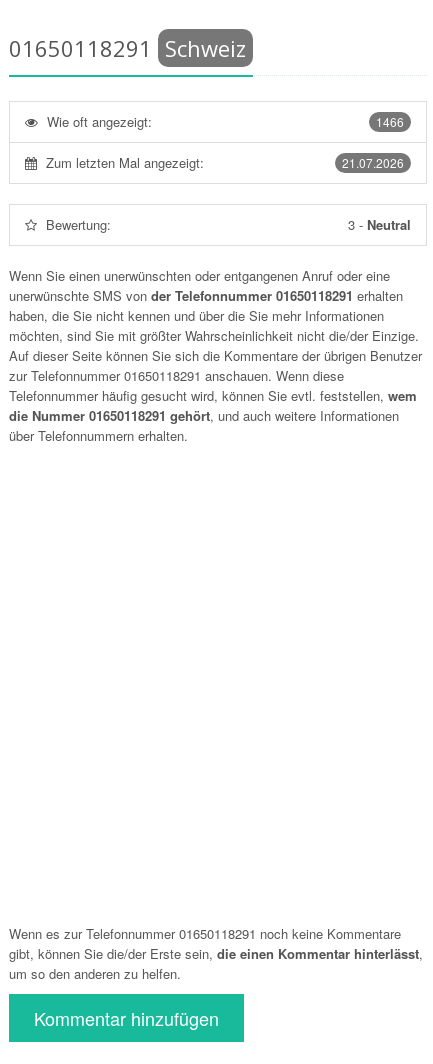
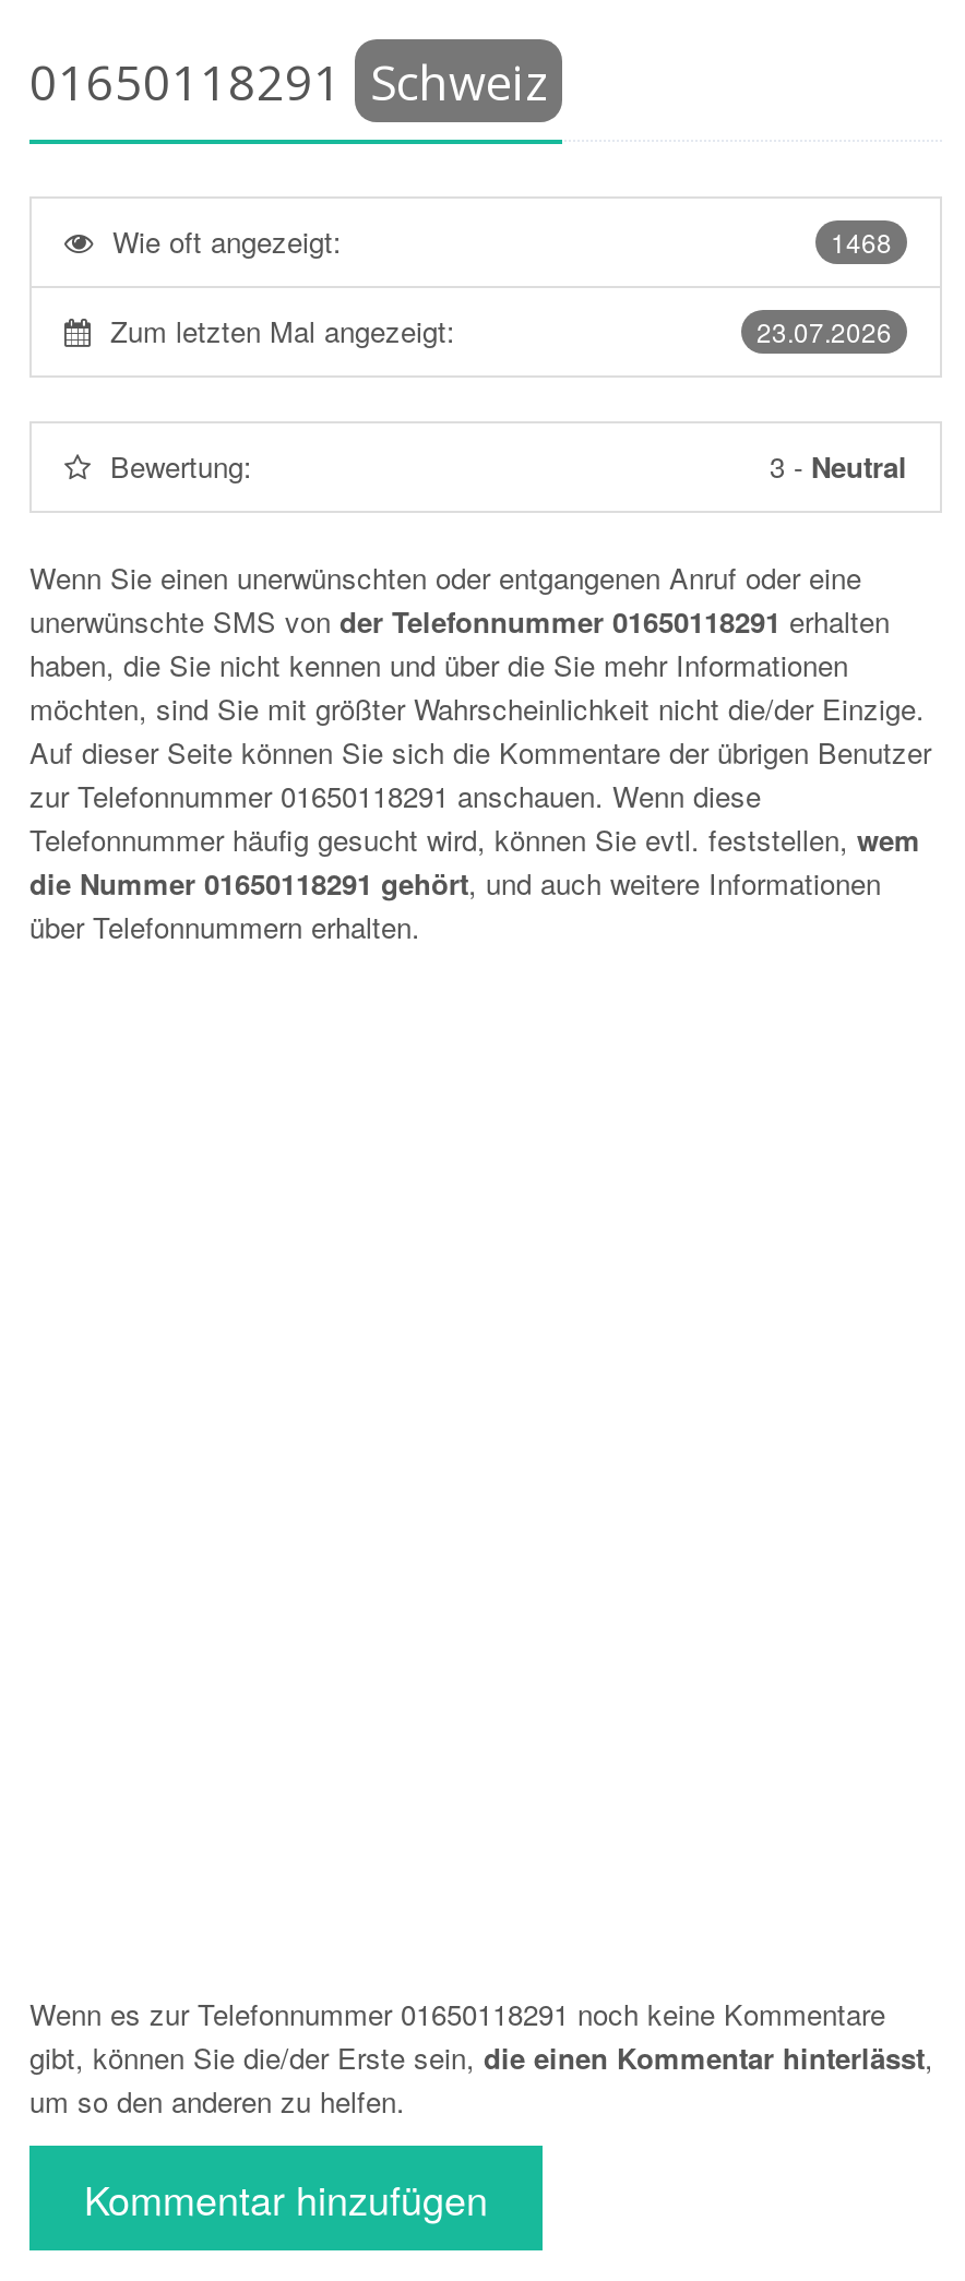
- 1466
+ 1468

- 21.07.2026
+ 23.07.2026
